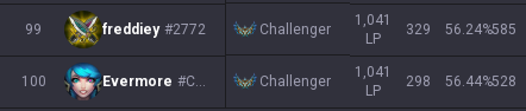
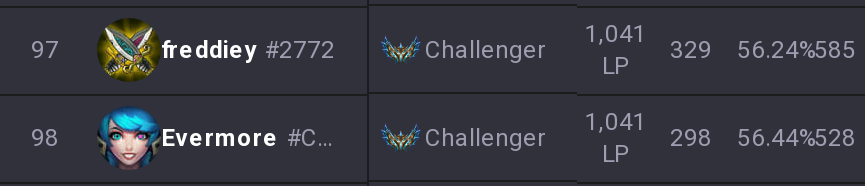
- 99
+ 97

- 100
+ 98
